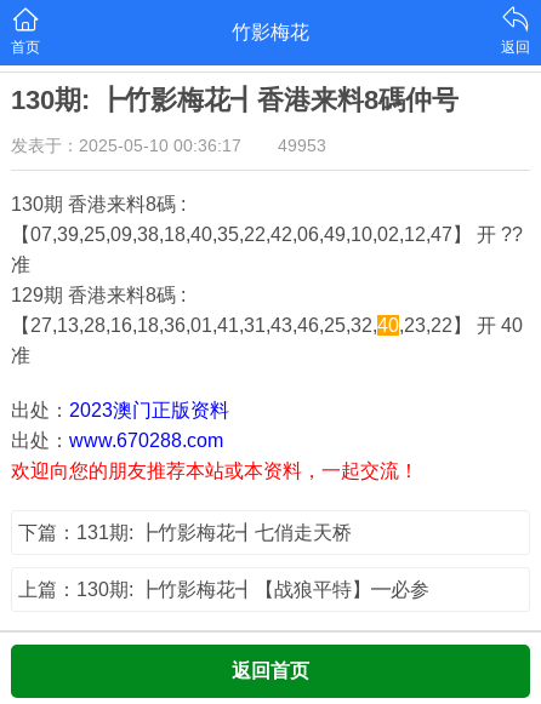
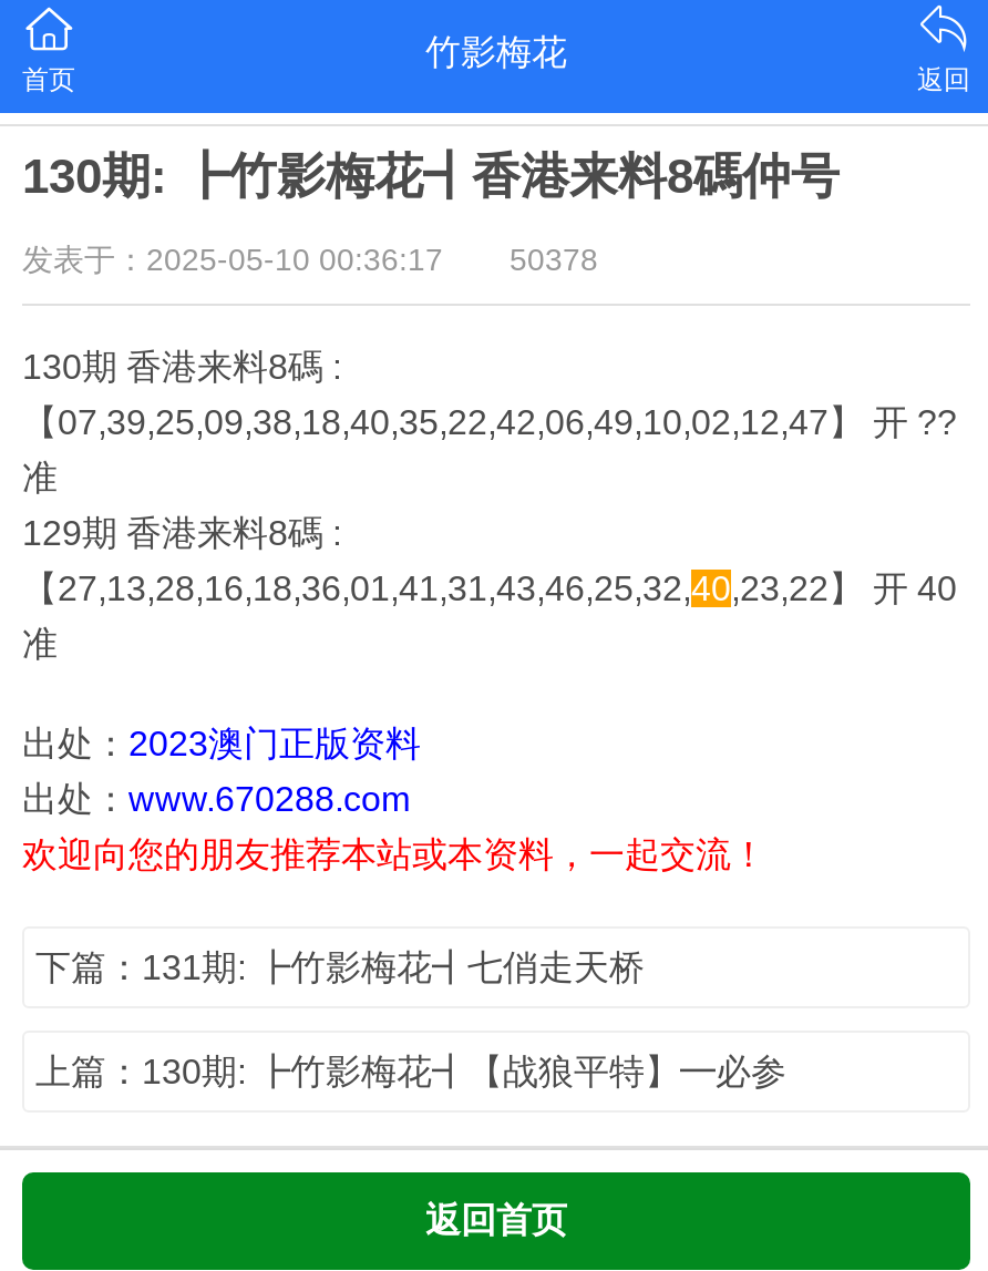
- 发表于：2025-05-10 00:36:17 49953
+ 发表于：2025-05-10 00:36:17 50378
